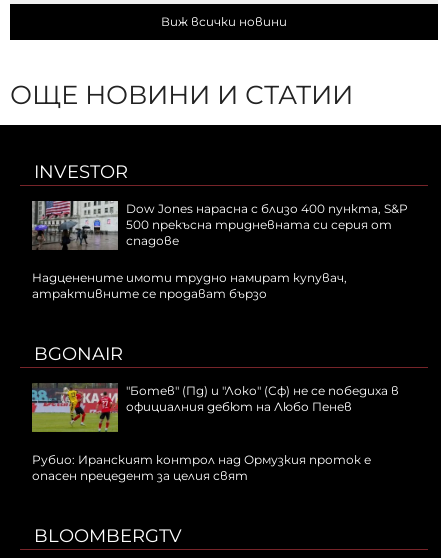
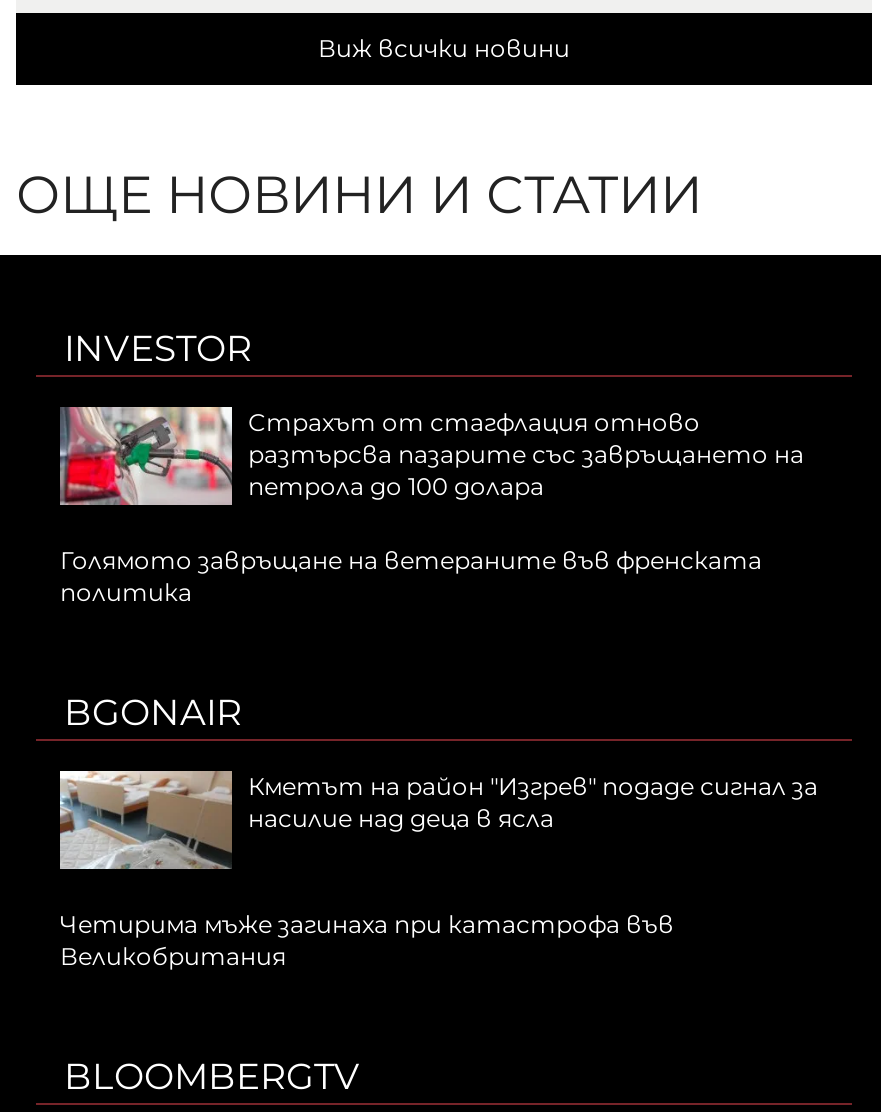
- [image]
- Dow Jones нарасна с близо 400 пункта, S&P
- 500 прекъсна тридневната си серия от
- спадове
+ [image]
+ Страхът от стагфлация отново
+ разтърсва пазарите със завръщането на
+ петрола до 100 долара

- Надценените имоти трудно намират купувач,
- атрактивните се продават бързо
+ Голямото завръщане на ветераните във френската
+ политика

- [image]
- "Ботев" (Пд) и "Локо" (Сф) не се победиха в
- официалния дебют на Любо Пенев
+ [image]
+ Кметът на район "Изгрев" подаде сигнал за
+ насилие над деца в ясла

- Рубио: Иранският контрол над Ормузкия проток е
- опасен прецедент за целия свят
+ Четирима мъже загинаха при катастрофа във
+ Великобритания
